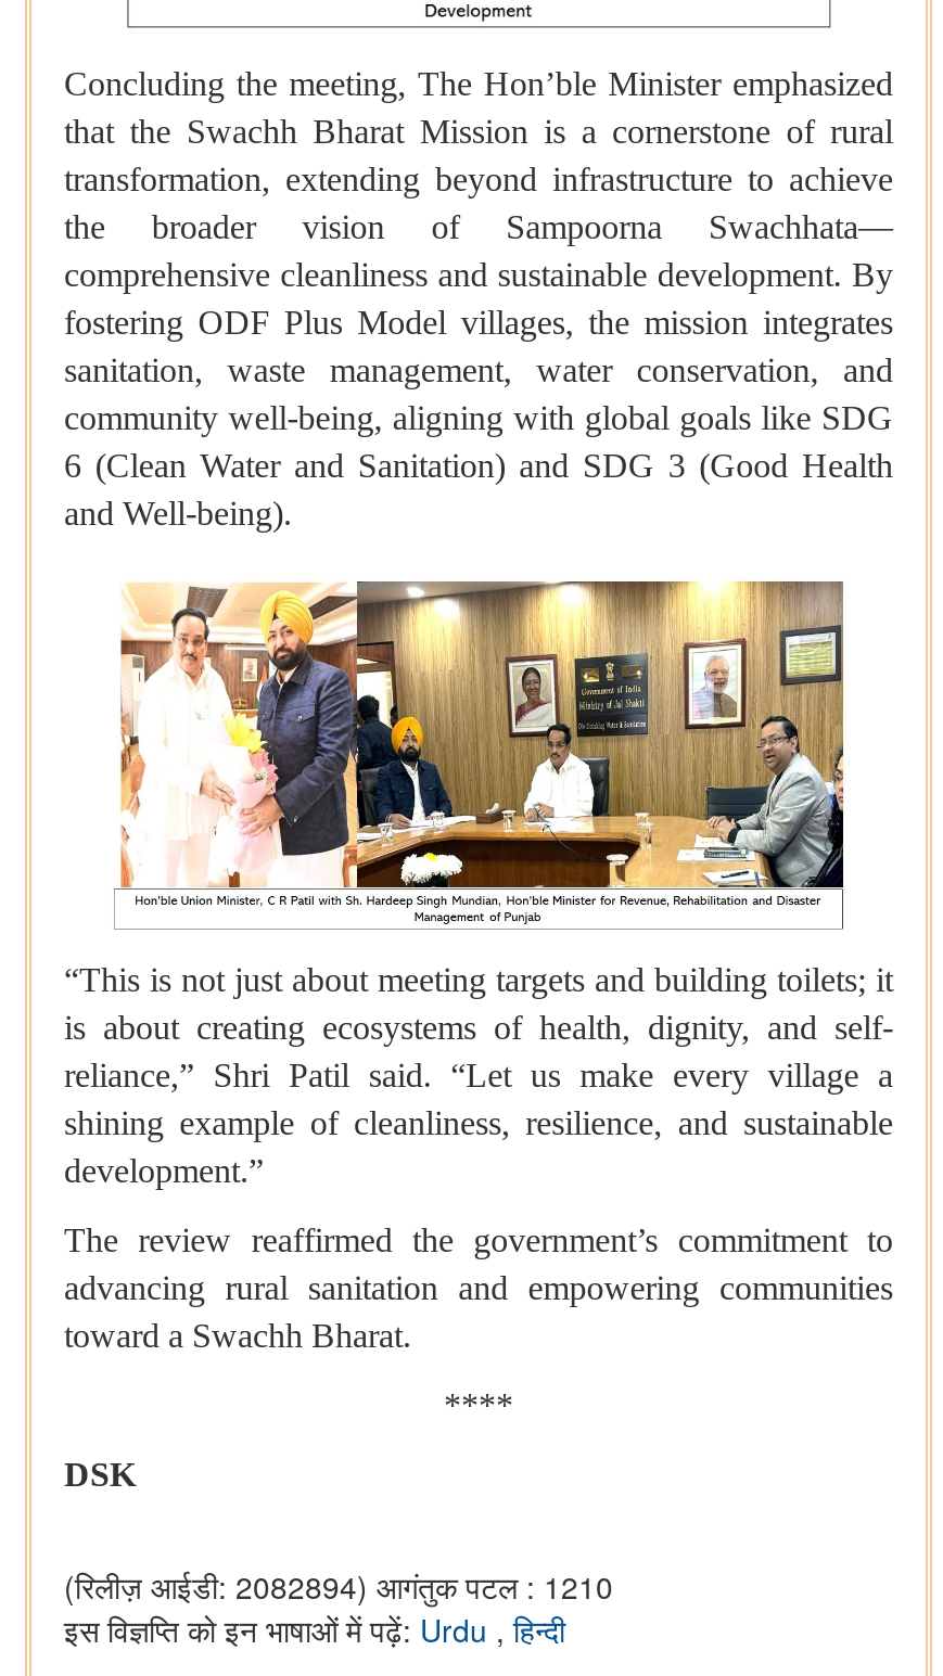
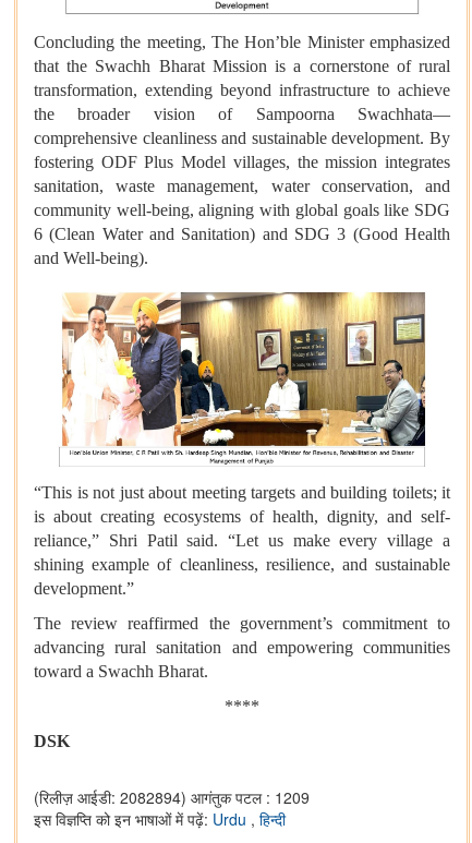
- (रिलीज़ आईडी: 2082894) आगंतुक पटल : 1210
+ (रिलीज़ आईडी: 2082894) आगंतुक पटल : 1209
